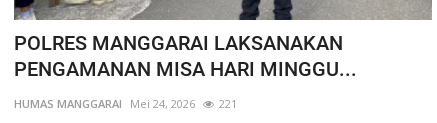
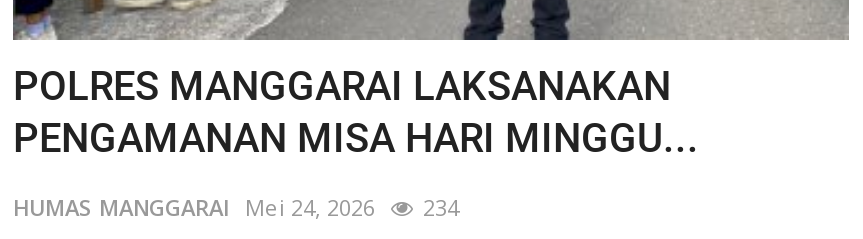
- HUMAS MANGGARAI Mei 24, 2026 221
+ HUMAS MANGGARAI Mei 24, 2026 234
